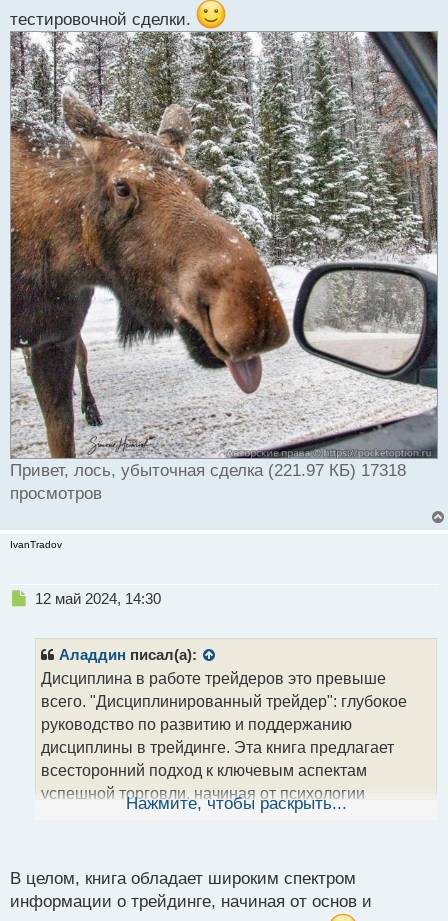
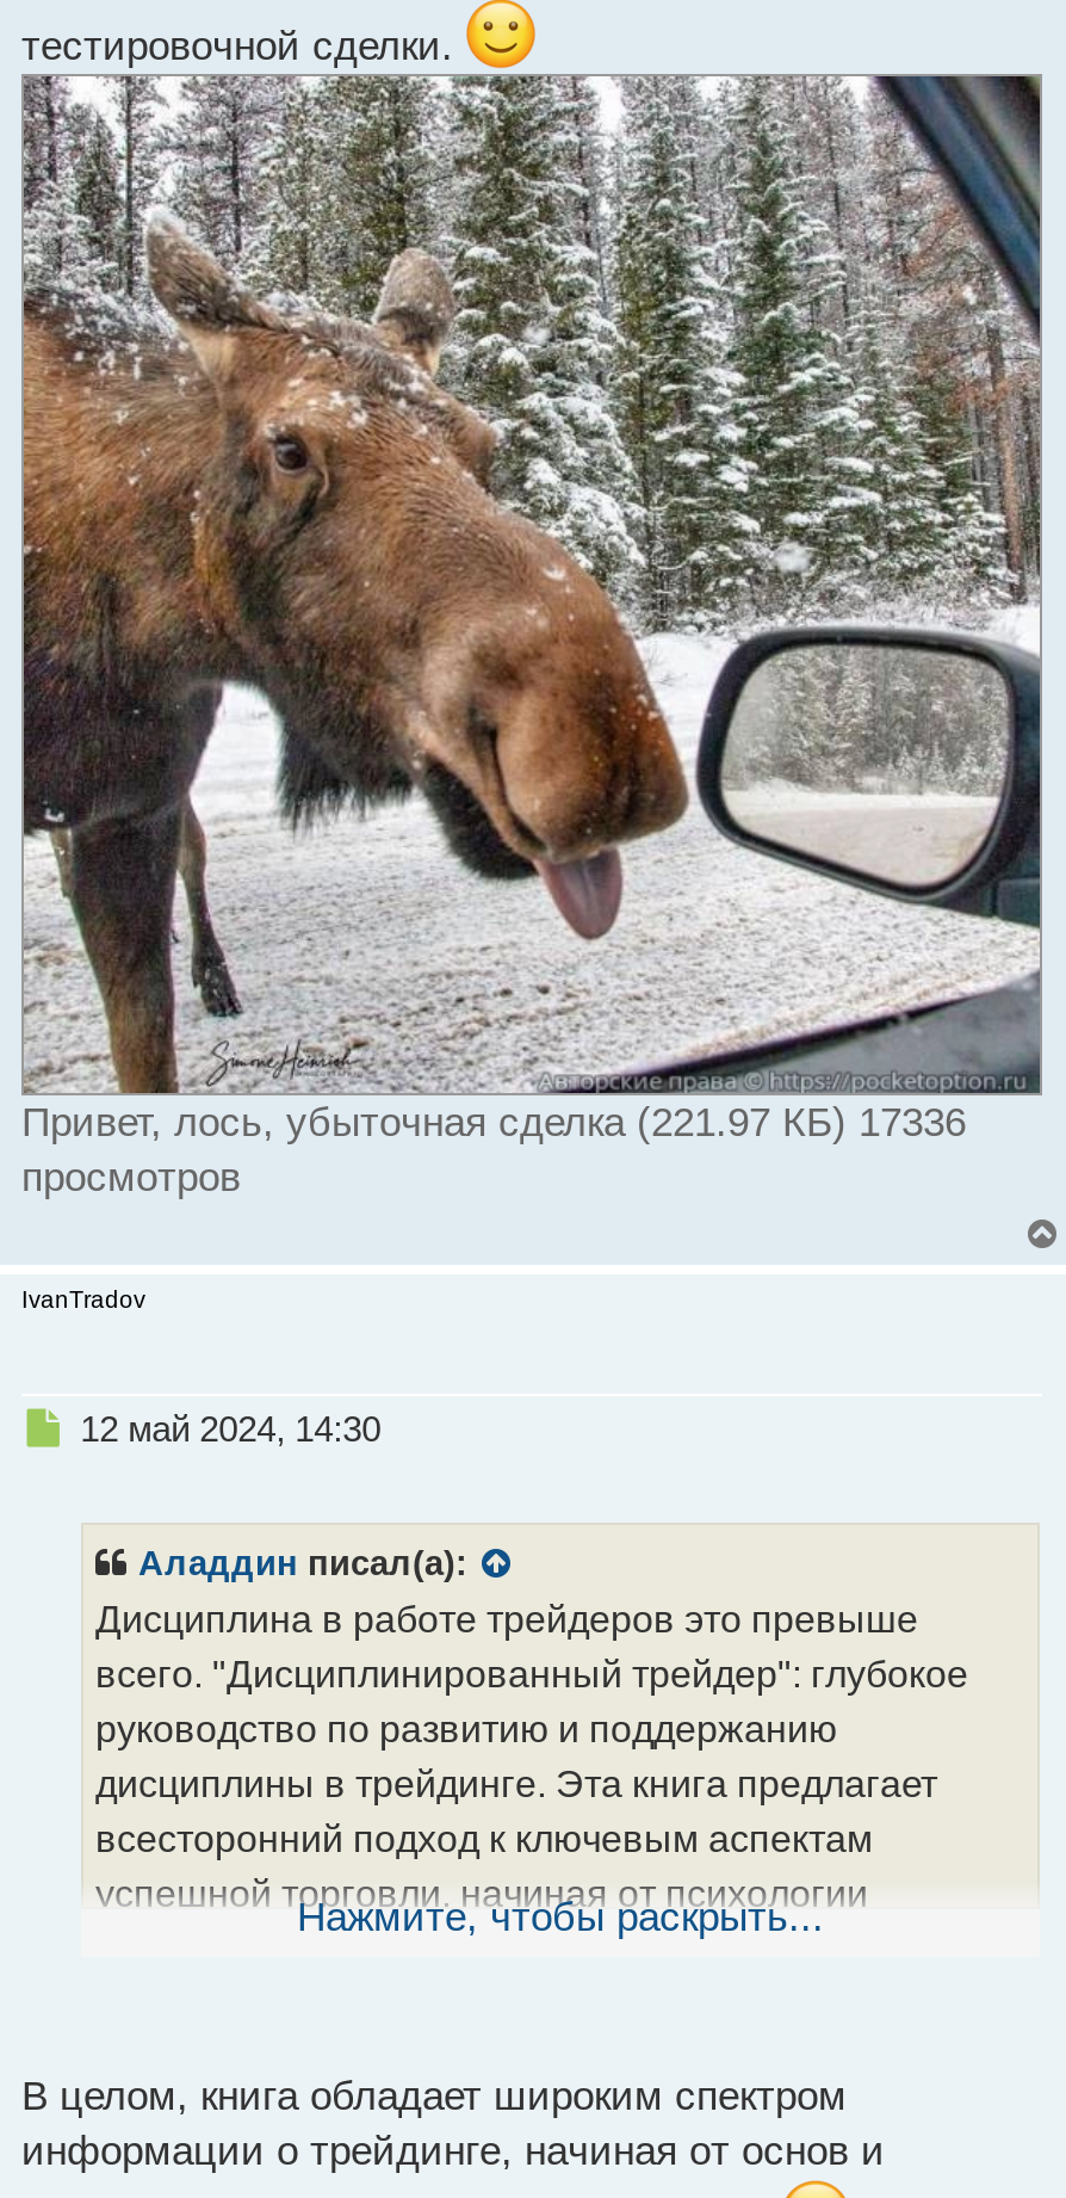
- Привет, лось, убыточная сделка (221.97 КБ) 17318
+ Привет, лось, убыточная сделка (221.97 КБ) 17336
